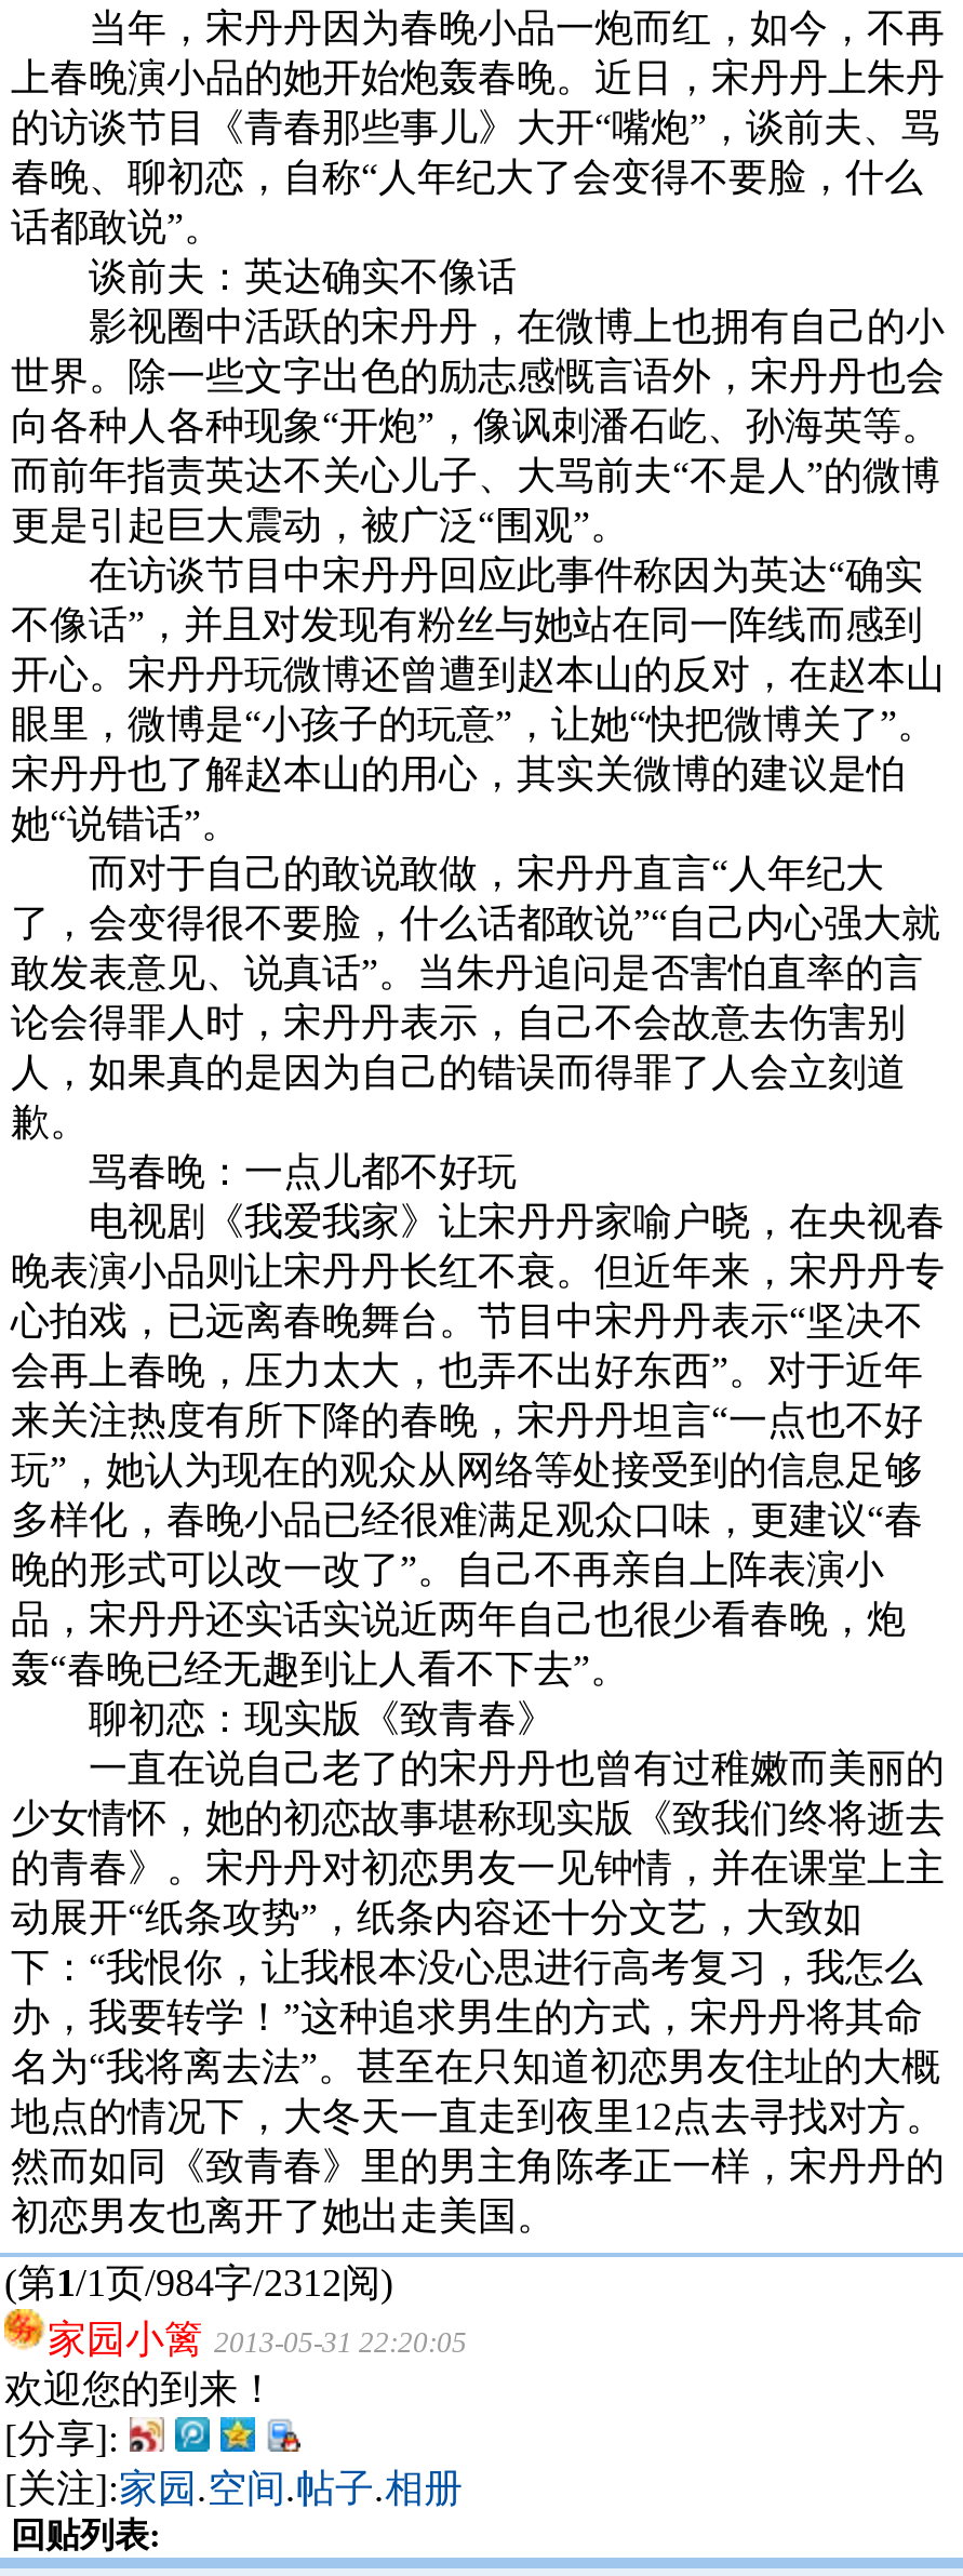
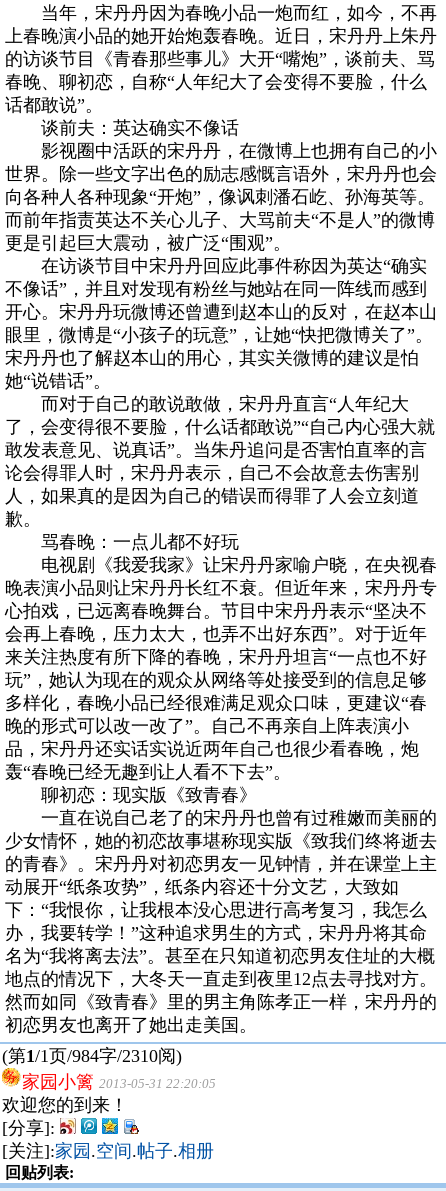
- (第1/1页/984字/2312阅)
+ (第1/1页/984字/2310阅)
